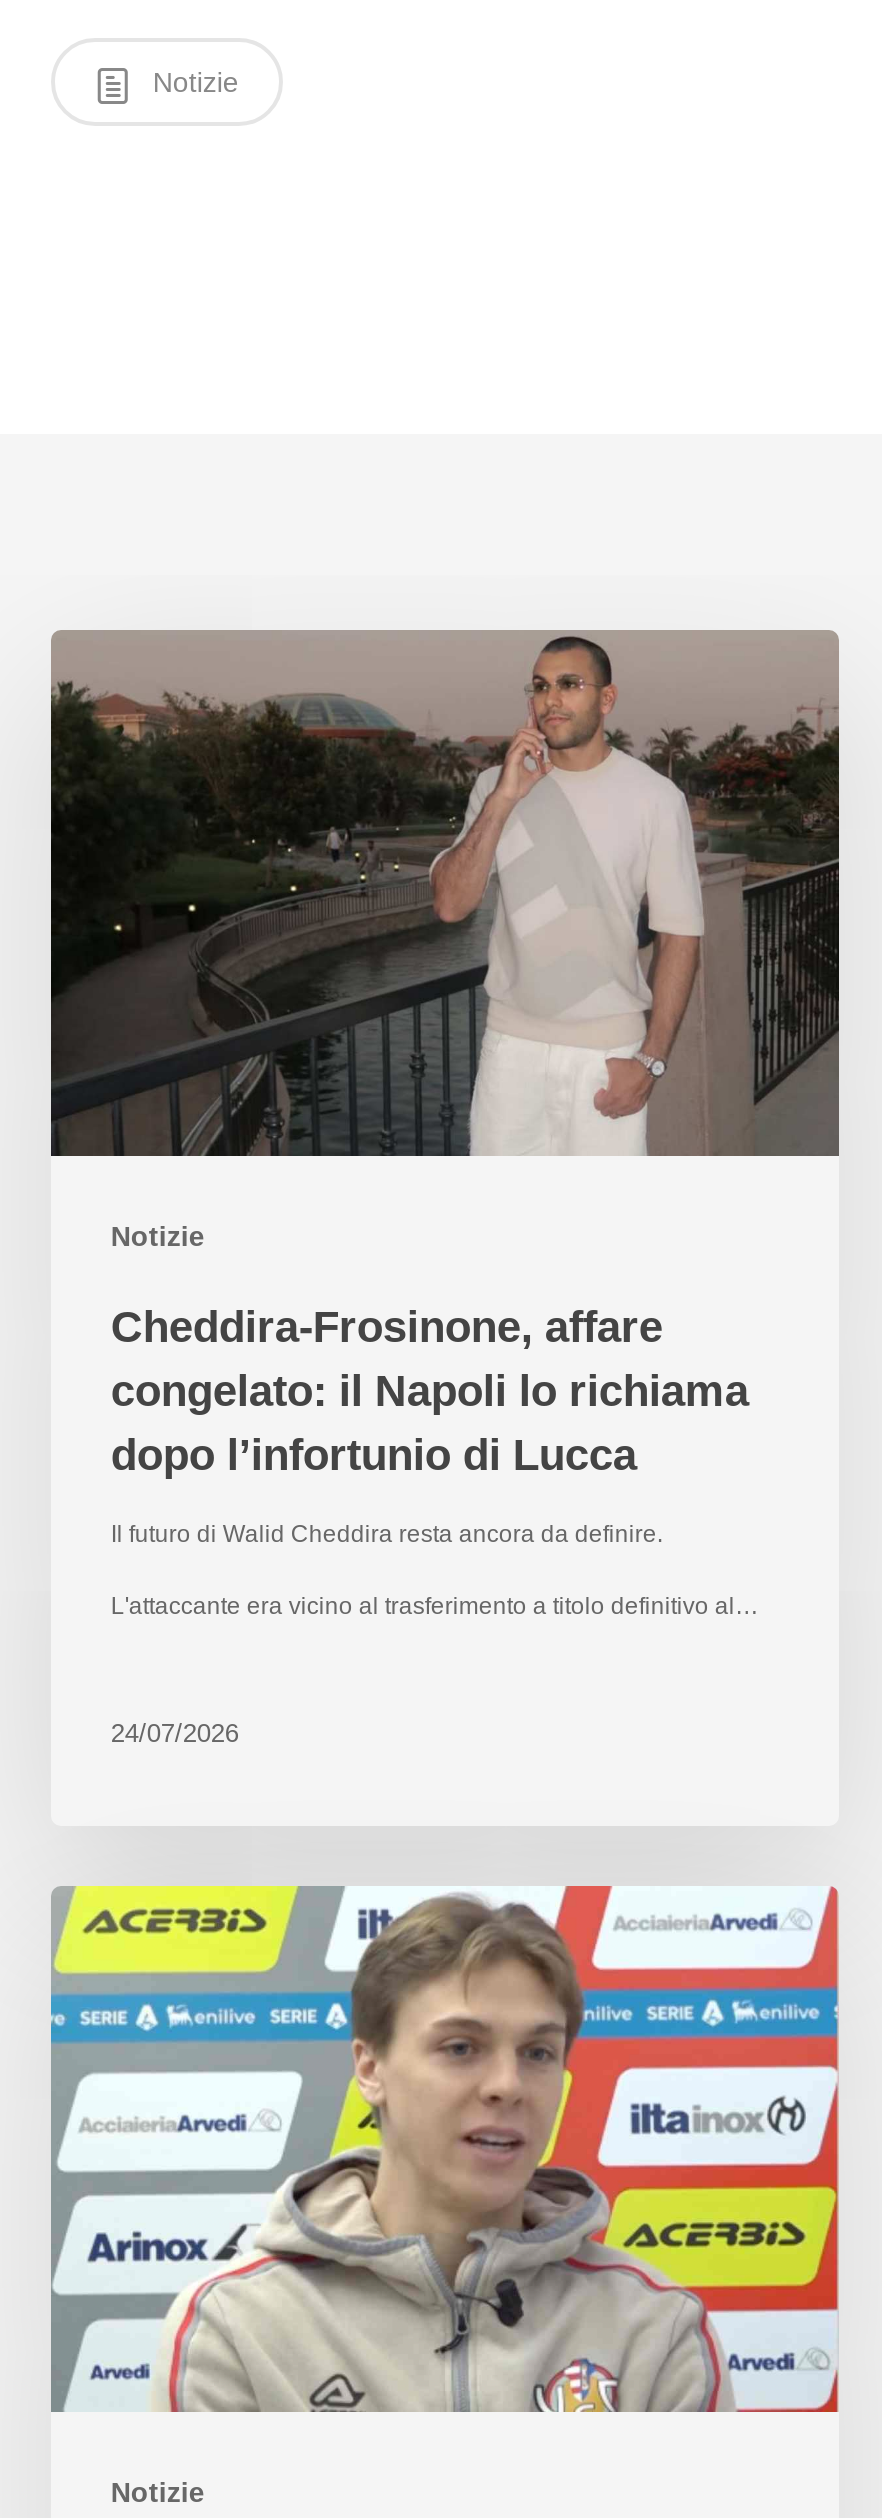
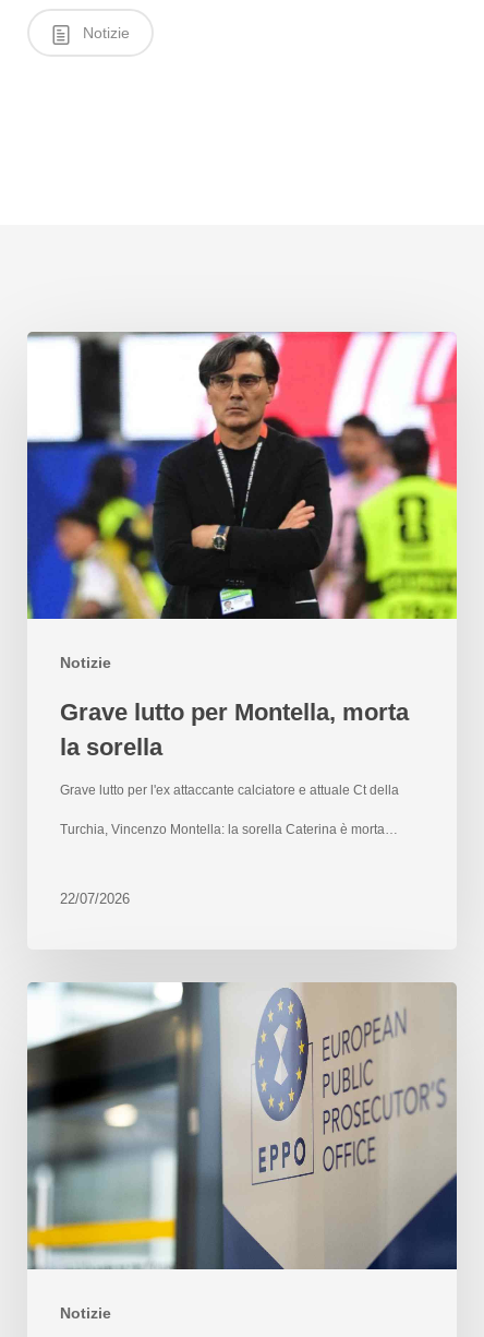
- [image]
+ [image]

- Cheddira-Frosinone, affare
- congelato: il Napoli lo richiama
- dopo l’infortunio di Lucca
+ Grave lutto per Montella, morta
+ la sorella

- Il futuro di Walid Cheddira resta ancora da definire.
+ Grave lutto per l'ex attaccante calciatore e attuale Ct della

- L'attaccante era vicino al trasferimento a titolo definitivo al…
+ Turchia, Vincenzo Montella: la sorella Caterina è morta…

- 24/07/2026
+ 22/07/2026

- [image]
+ [image]
